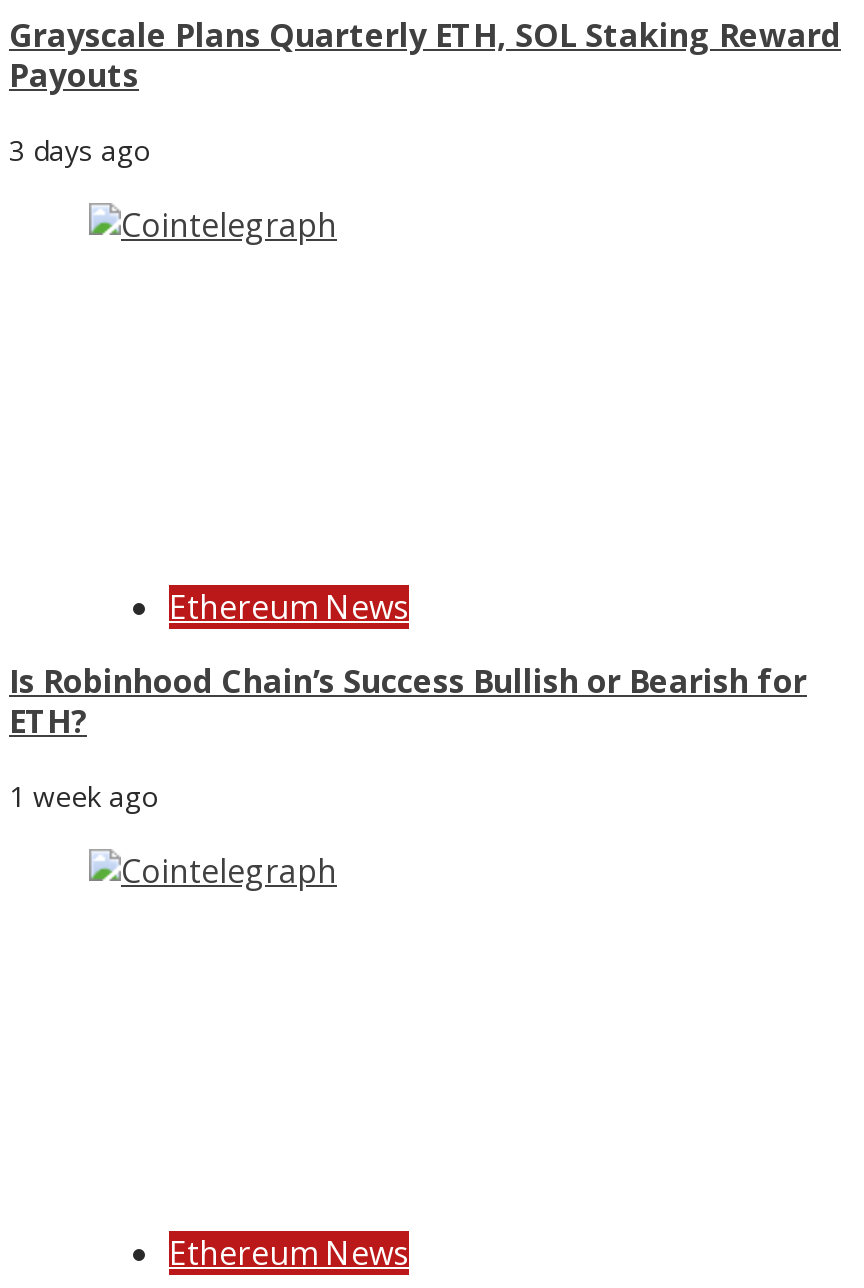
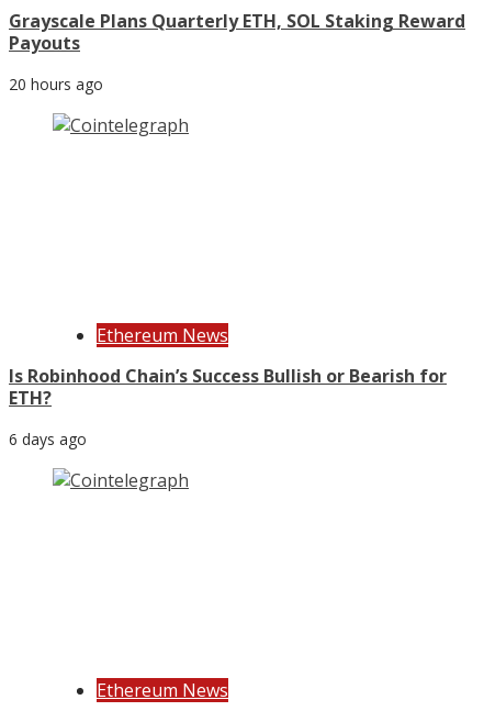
- 3 days ago
+ 20 hours ago

- 1 week ago
+ 6 days ago
